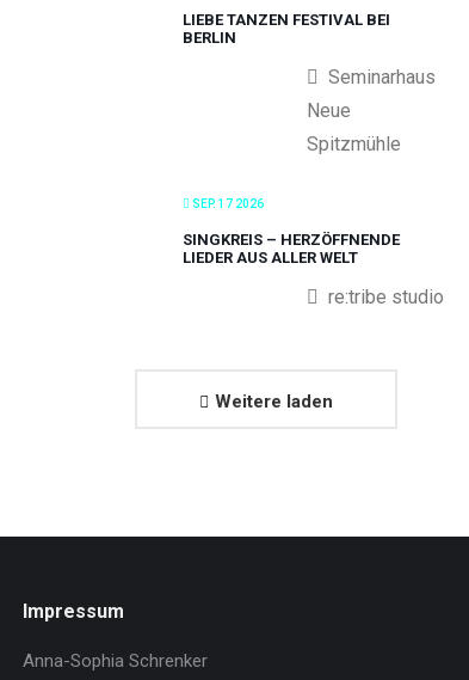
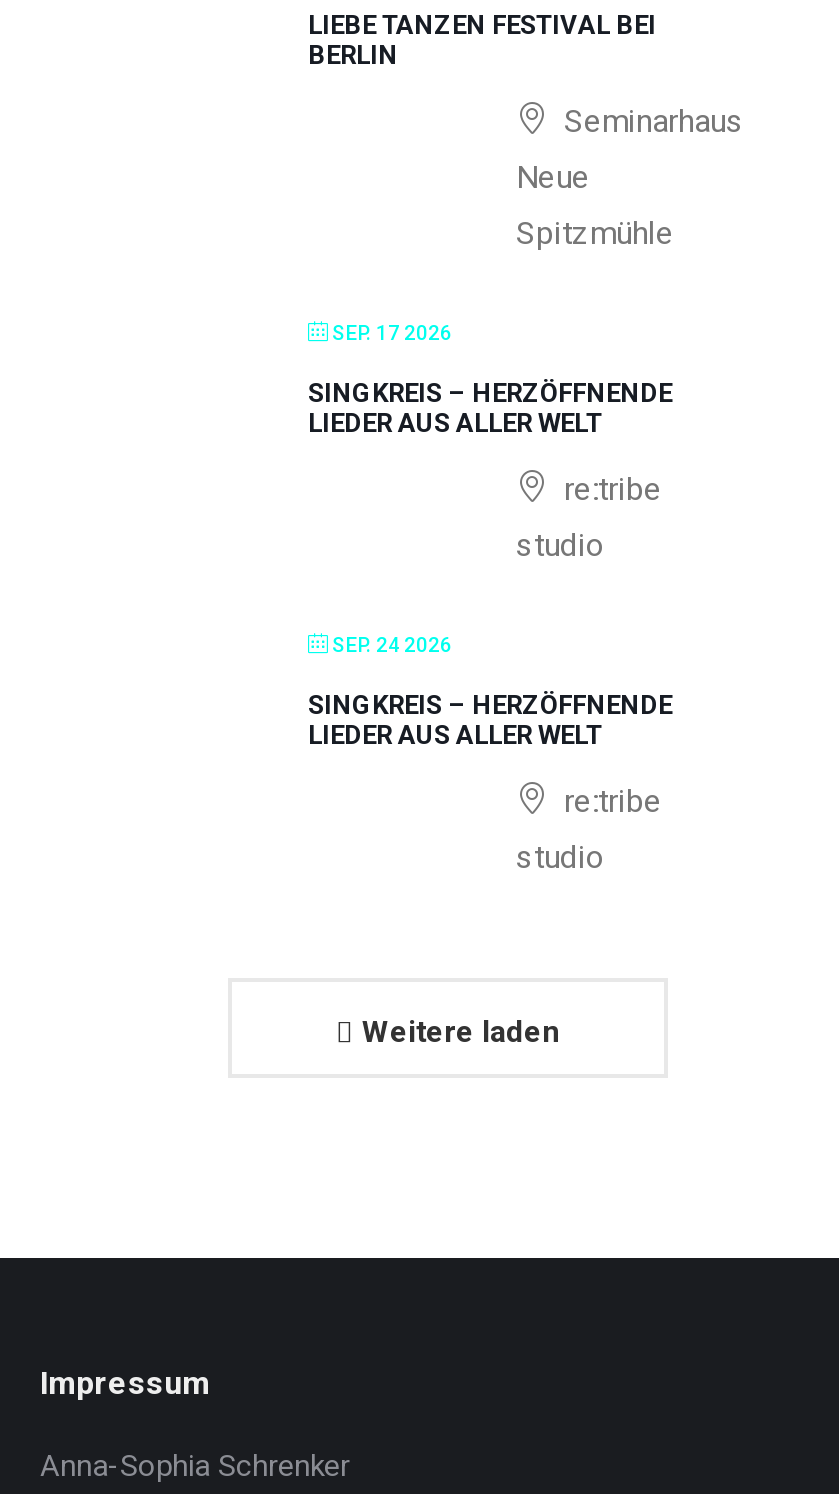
- re:tribe studio
+ re:tribe
+ studio
+ SEP. 24 2026
+ SINGKREIS – HERZÖFFNENDE
+ LIEDER AUS ALLER WELT
+ re:tribe
+ studio
